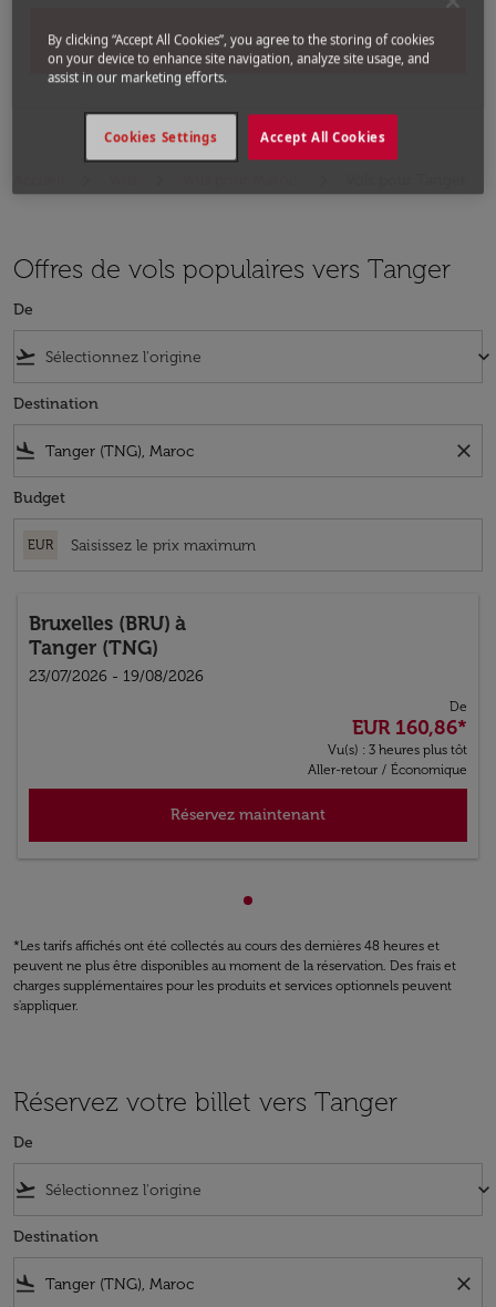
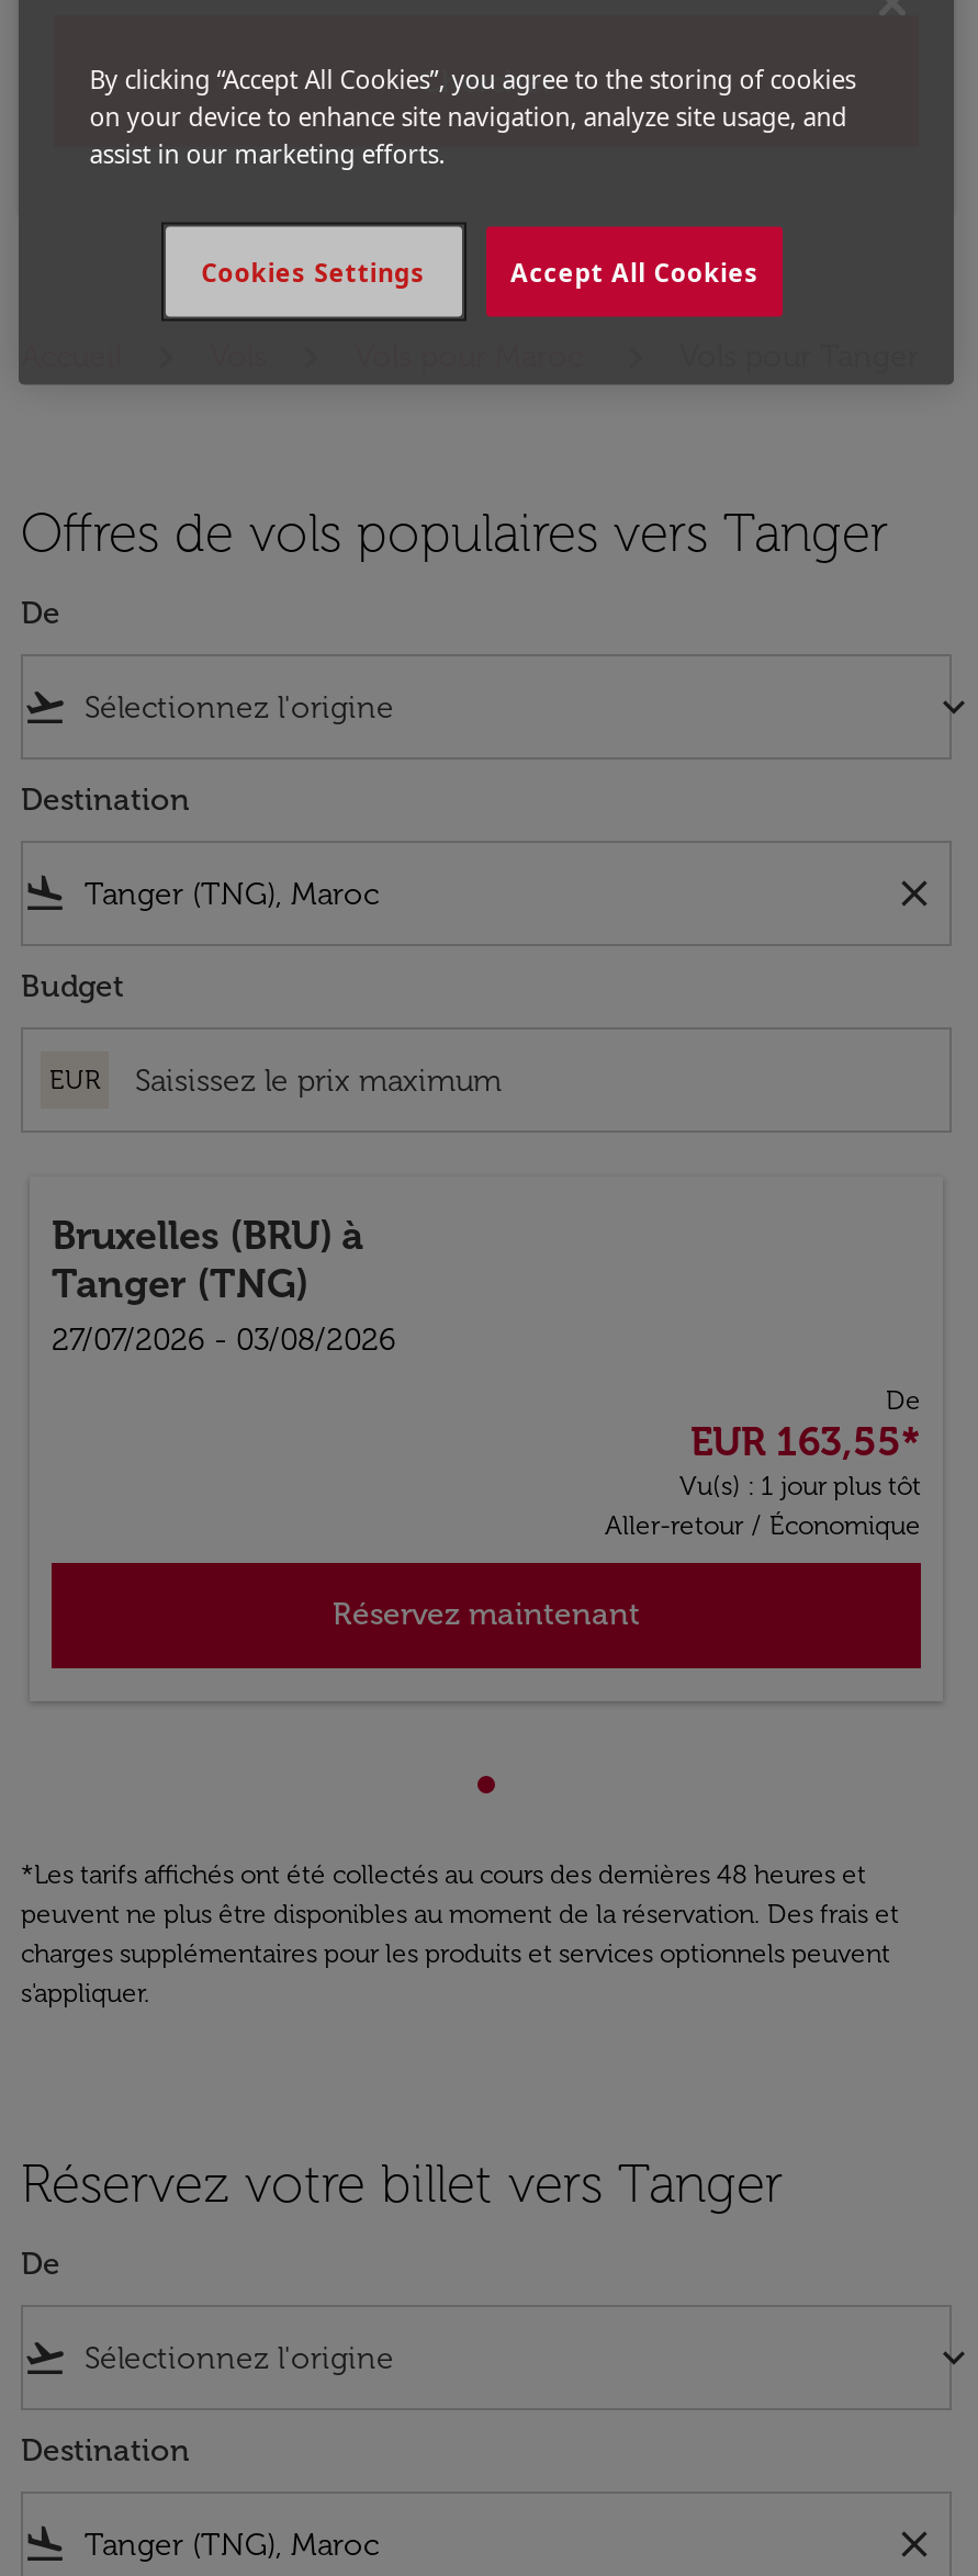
- 23/07/2026 - 19/08/2026
+ 27/07/2026 - 03/08/2026

- EUR 160,86*
+ EUR 163,55*

- Vu(s) : 3 heures plus tôt
+ Vu(s) : 1 jour plus tôt
